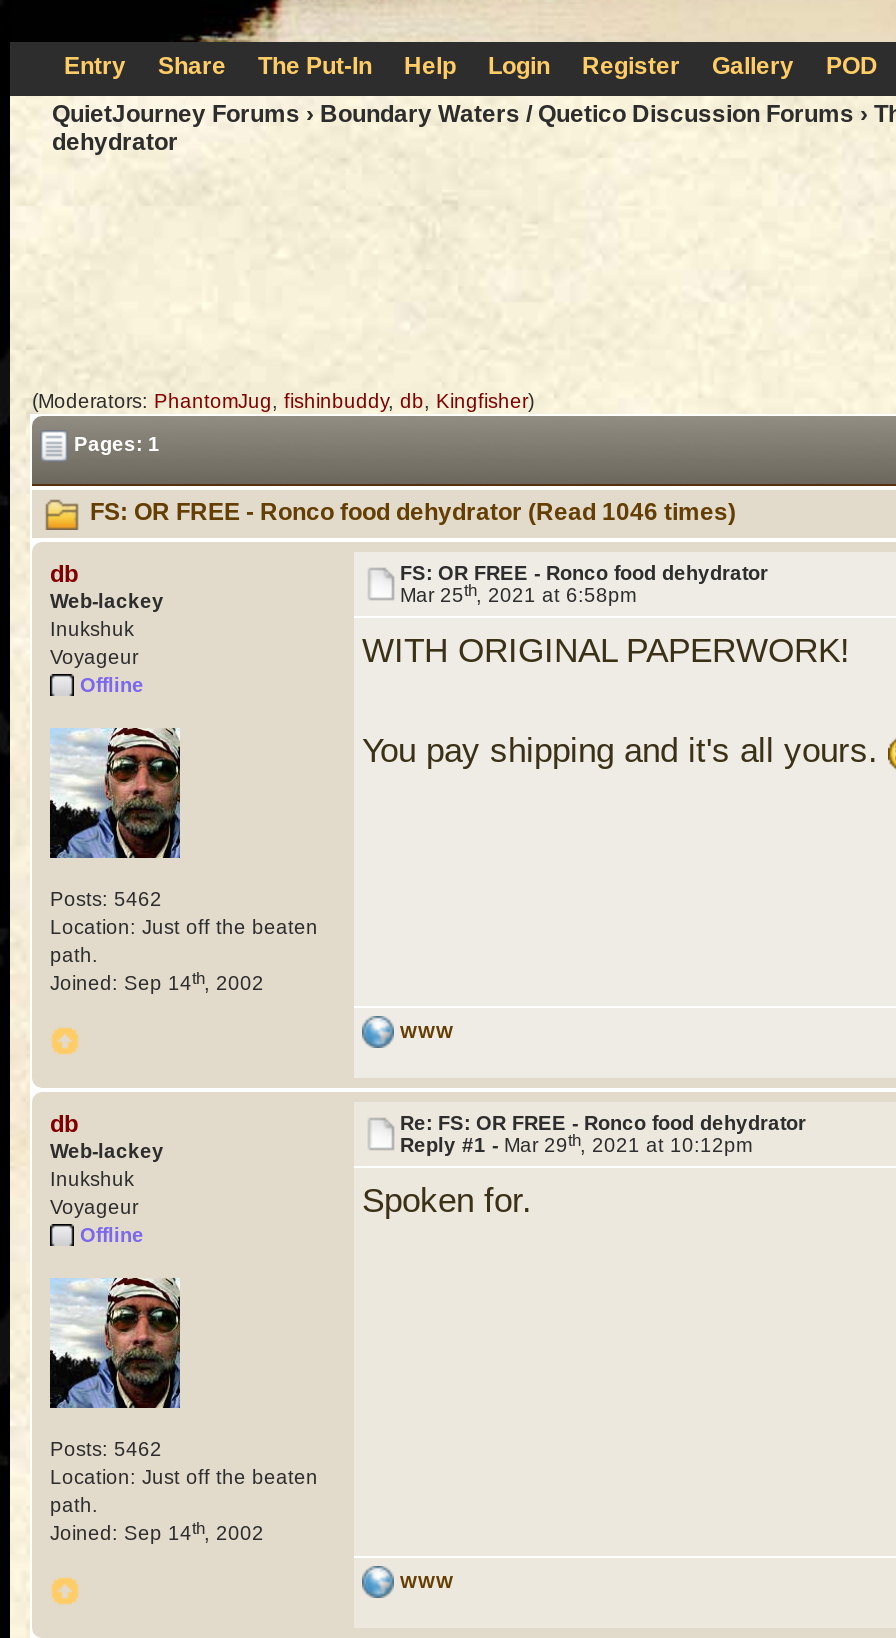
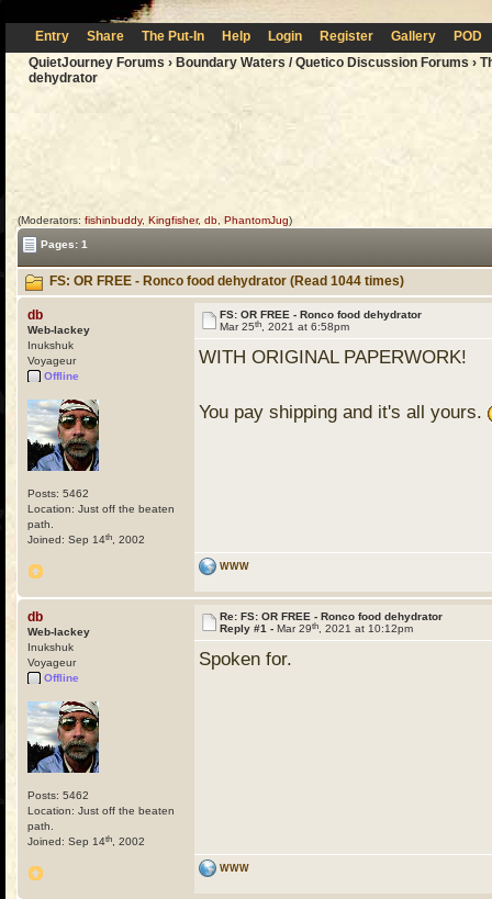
- (Moderators: PhantomJug, fishinbuddy, db, Kingfisher)
+ (Moderators: fishinbuddy, Kingfisher, db, PhantomJug)

- FS: OR FREE - Ronco food dehydrator (Read 1046 times)
+ FS: OR FREE - Ronco food dehydrator (Read 1044 times)
